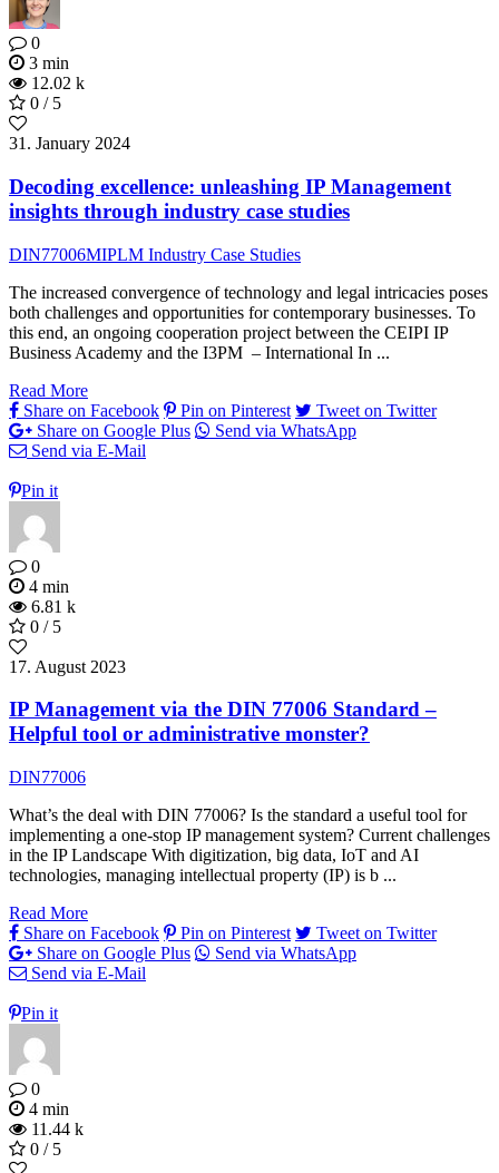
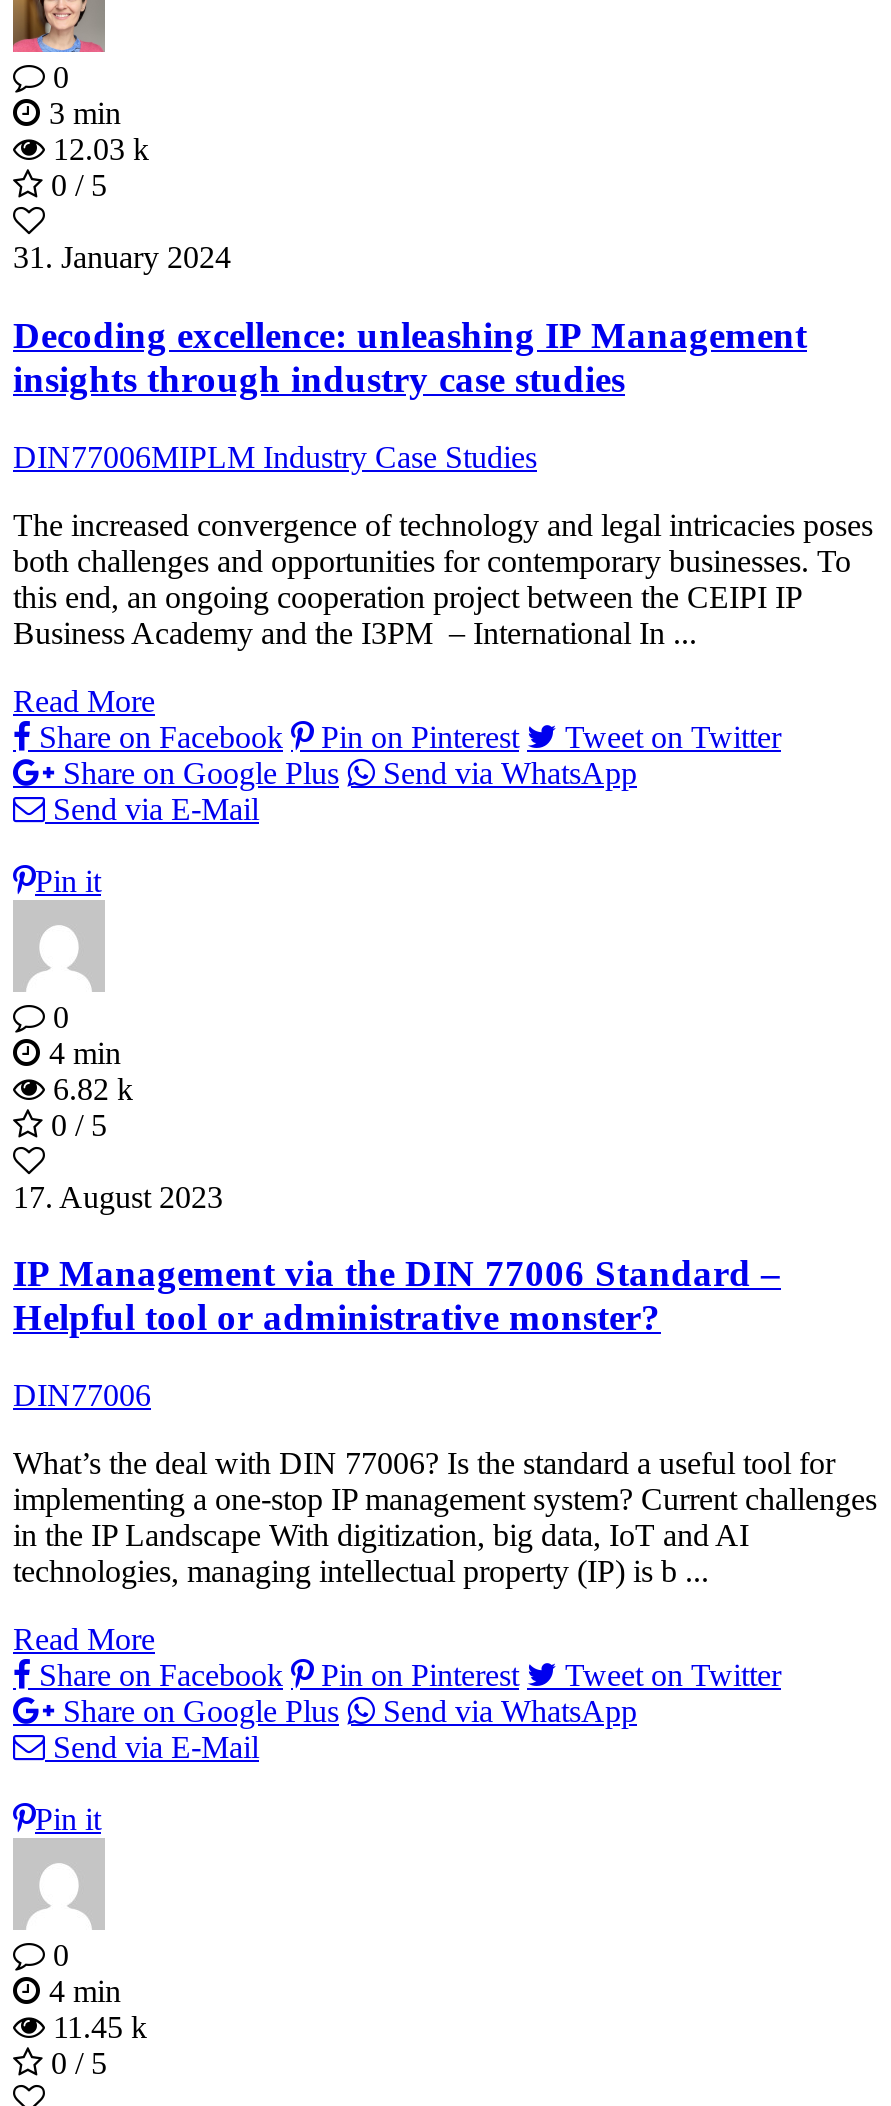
- 12.02 k
+ 12.03 k

- 6.81 k
+ 6.82 k

- 11.44 k
+ 11.45 k
